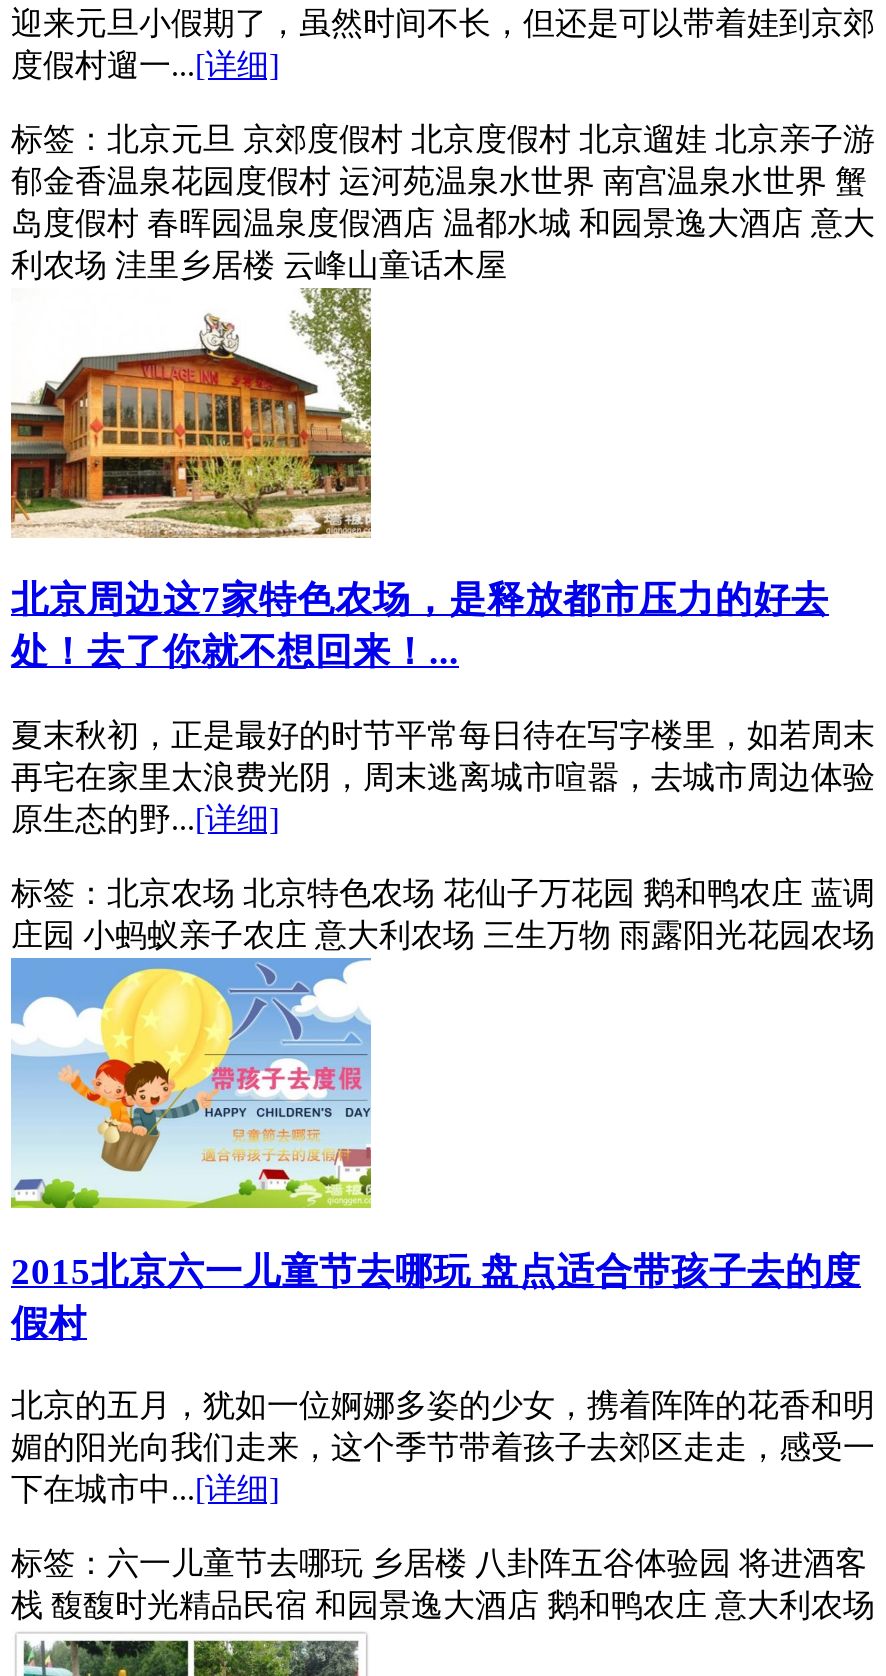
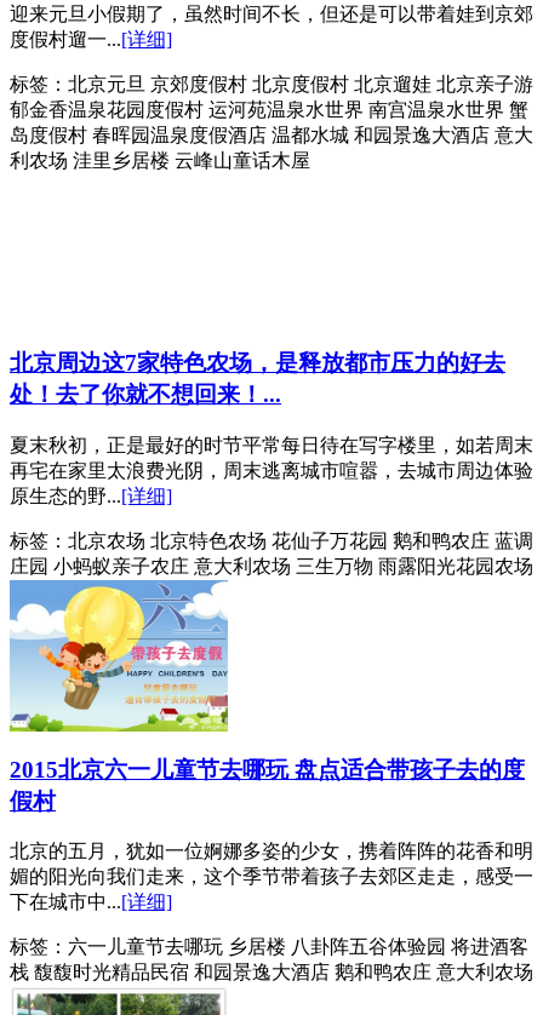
- [image]
